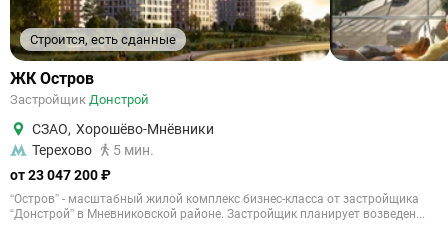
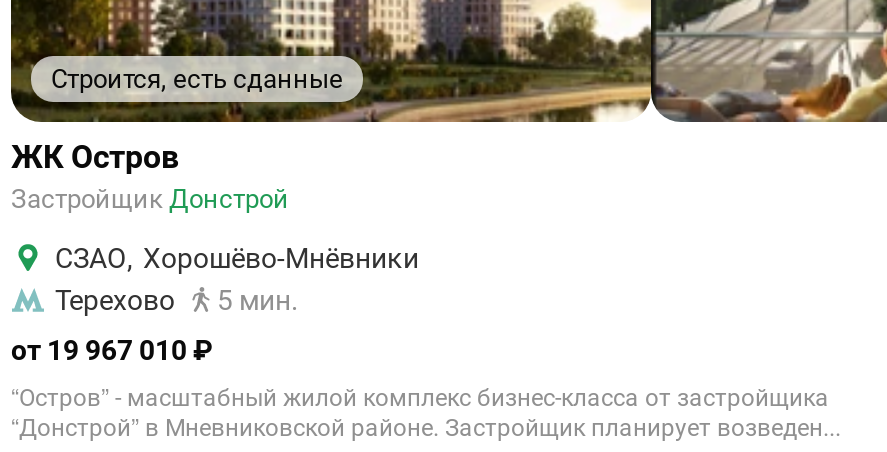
- от 23 047 200 ₽
+ от 19 967 010 ₽
